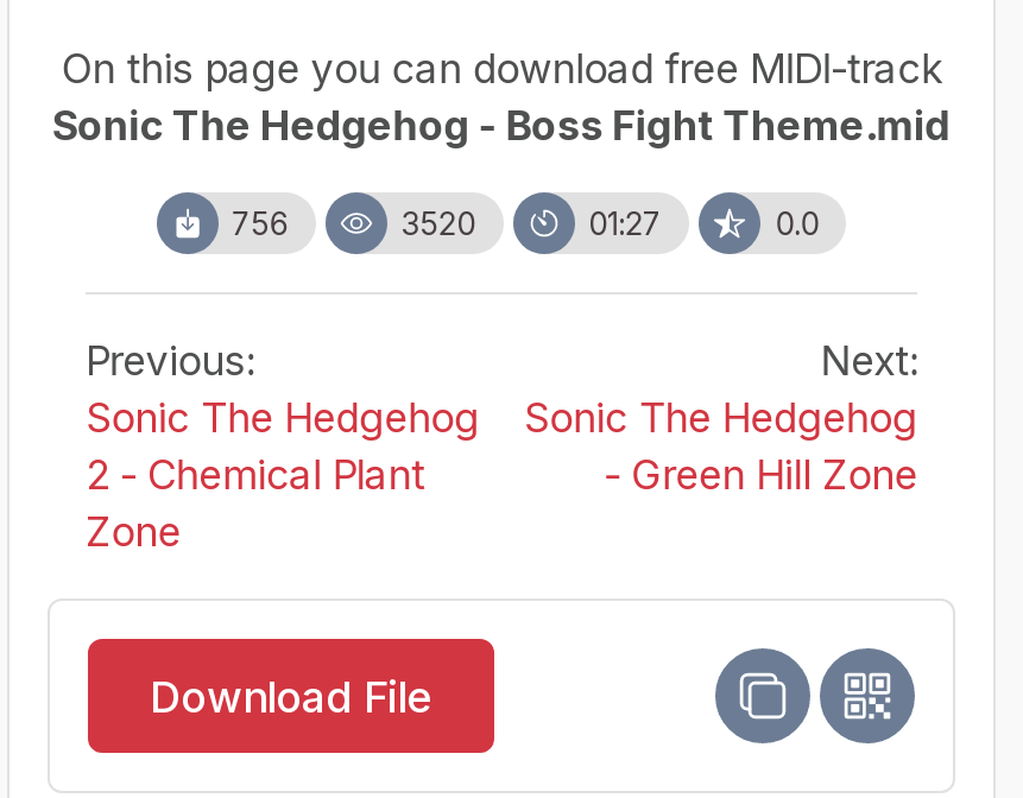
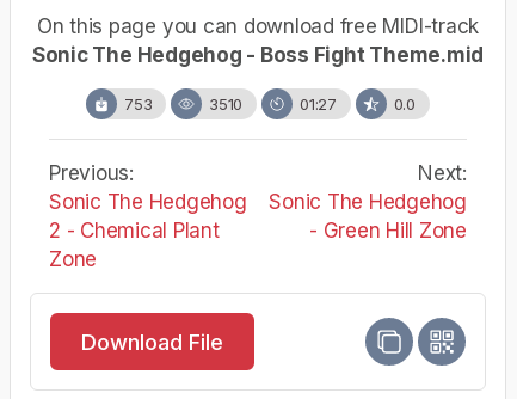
- 756
+ 753

- 3520
+ 3510
